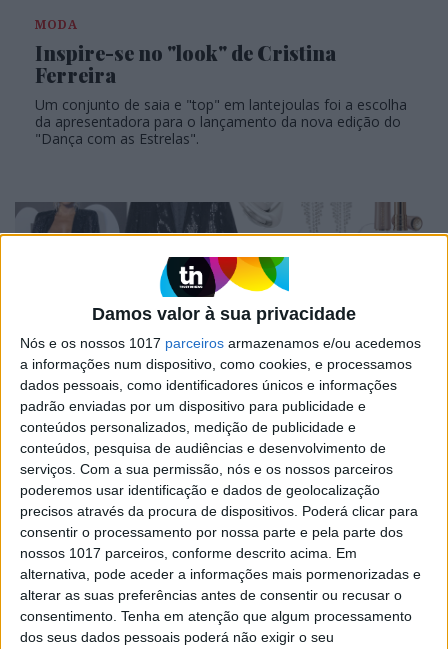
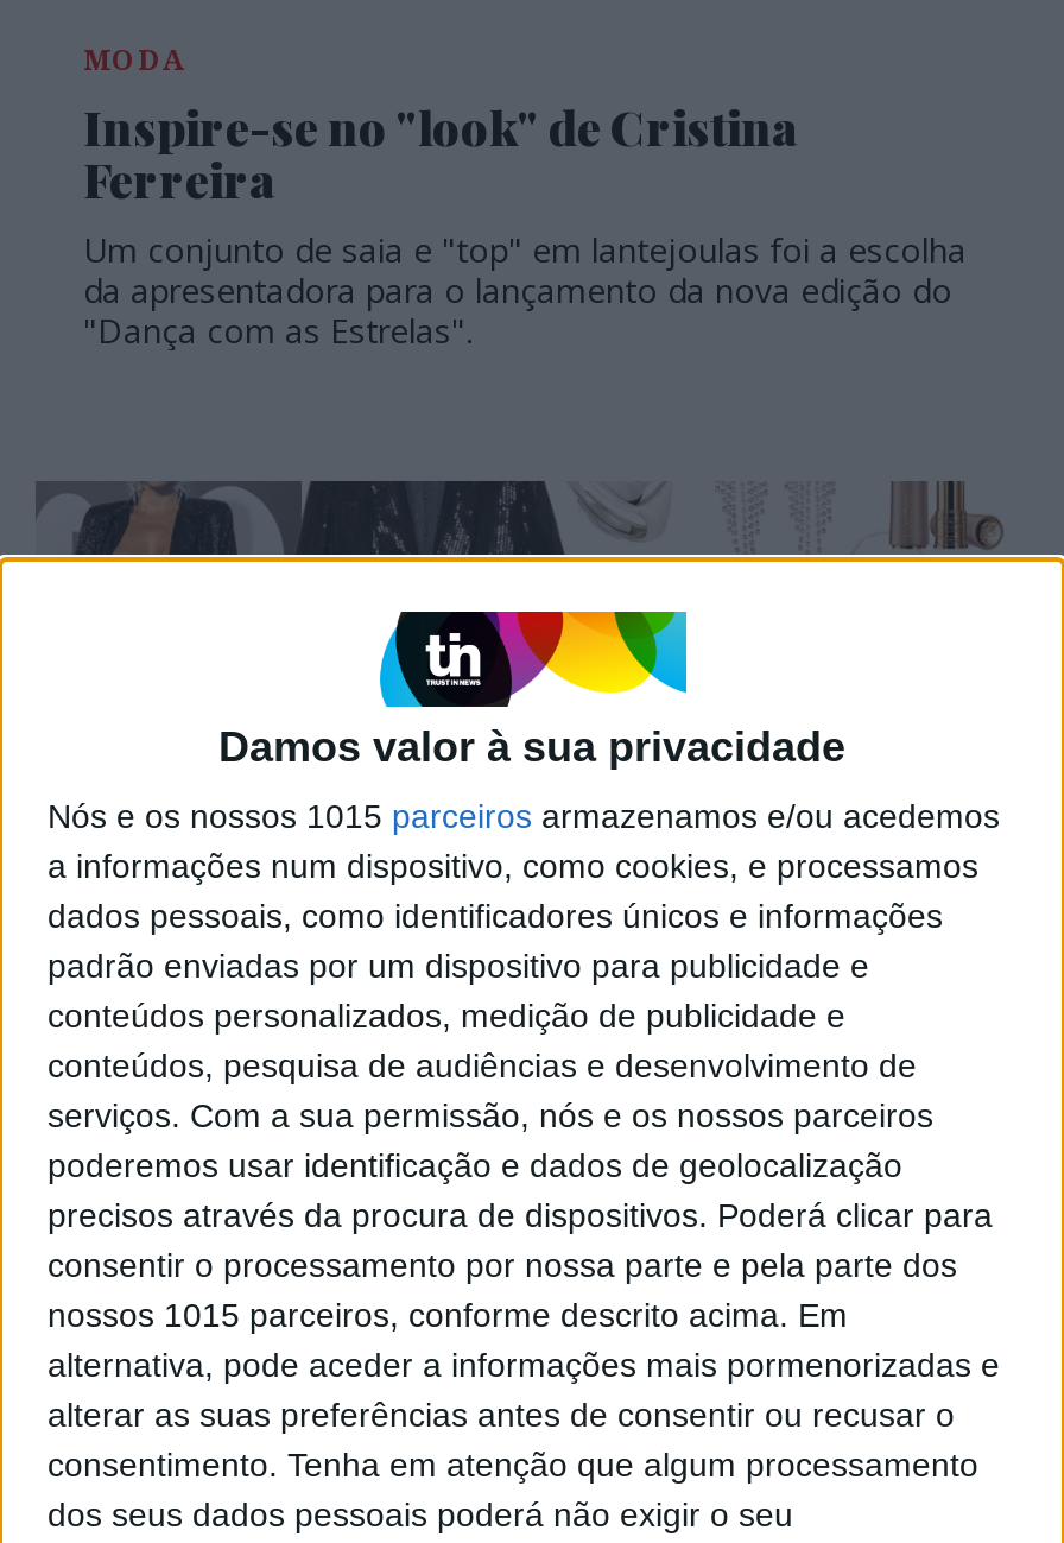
- Nós e os nossos 1017 parceiros armazenamos e/ou acedemos
+ Nós e os nossos 1015 parceiros armazenamos e/ou acedemos

- nossos 1017 parceiros, conforme descrito acima. Em
+ nossos 1015 parceiros, conforme descrito acima. Em
